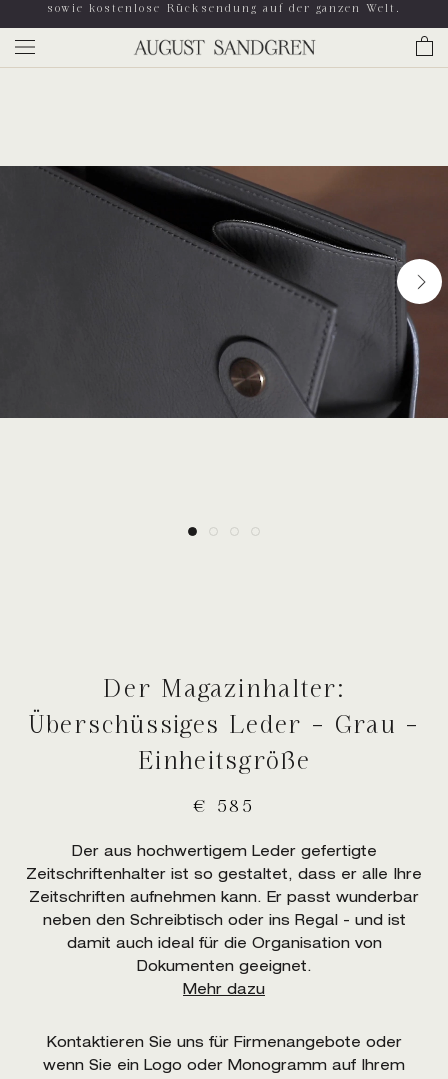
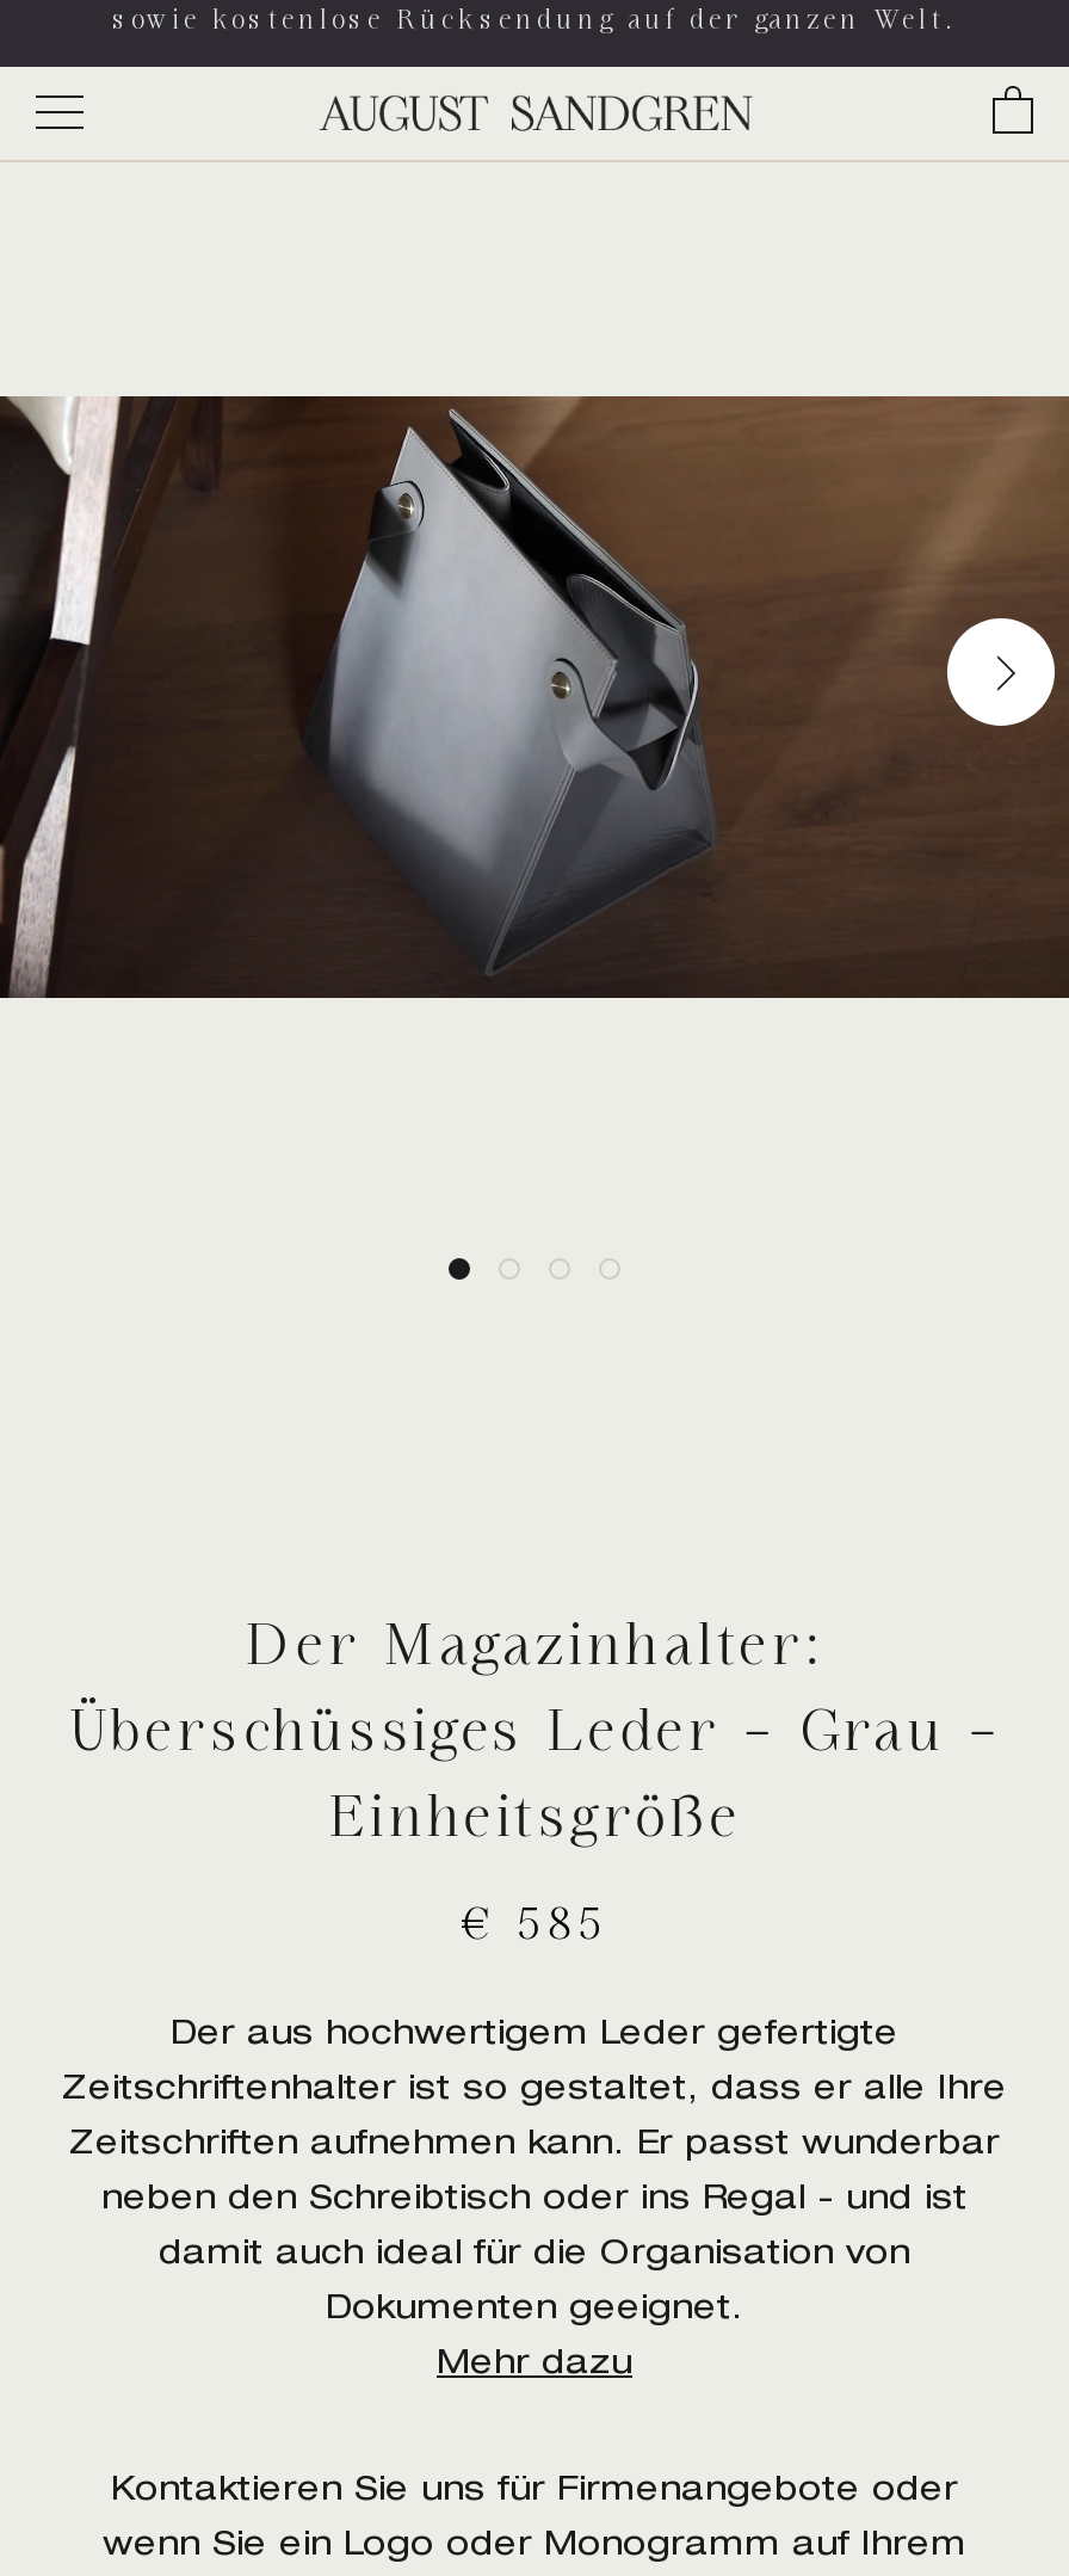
- [image]
+ [image]
